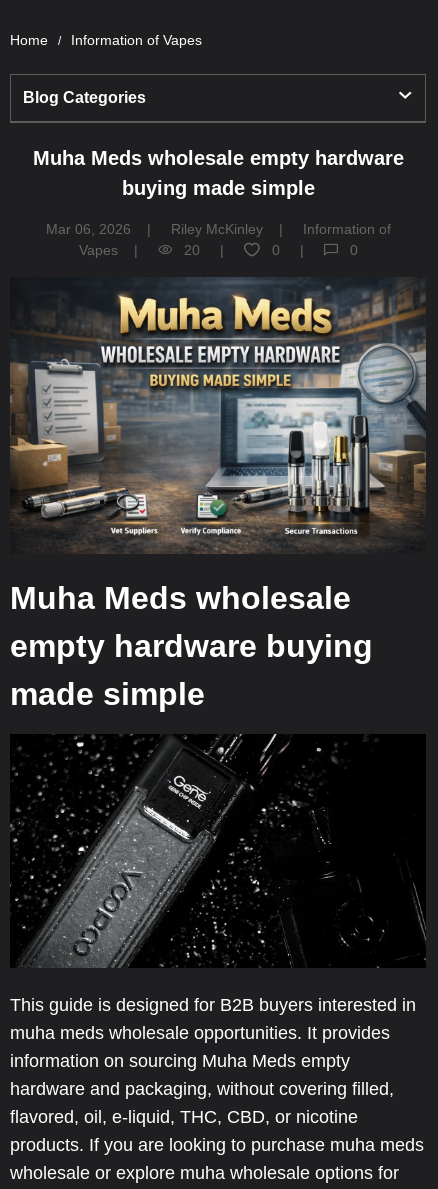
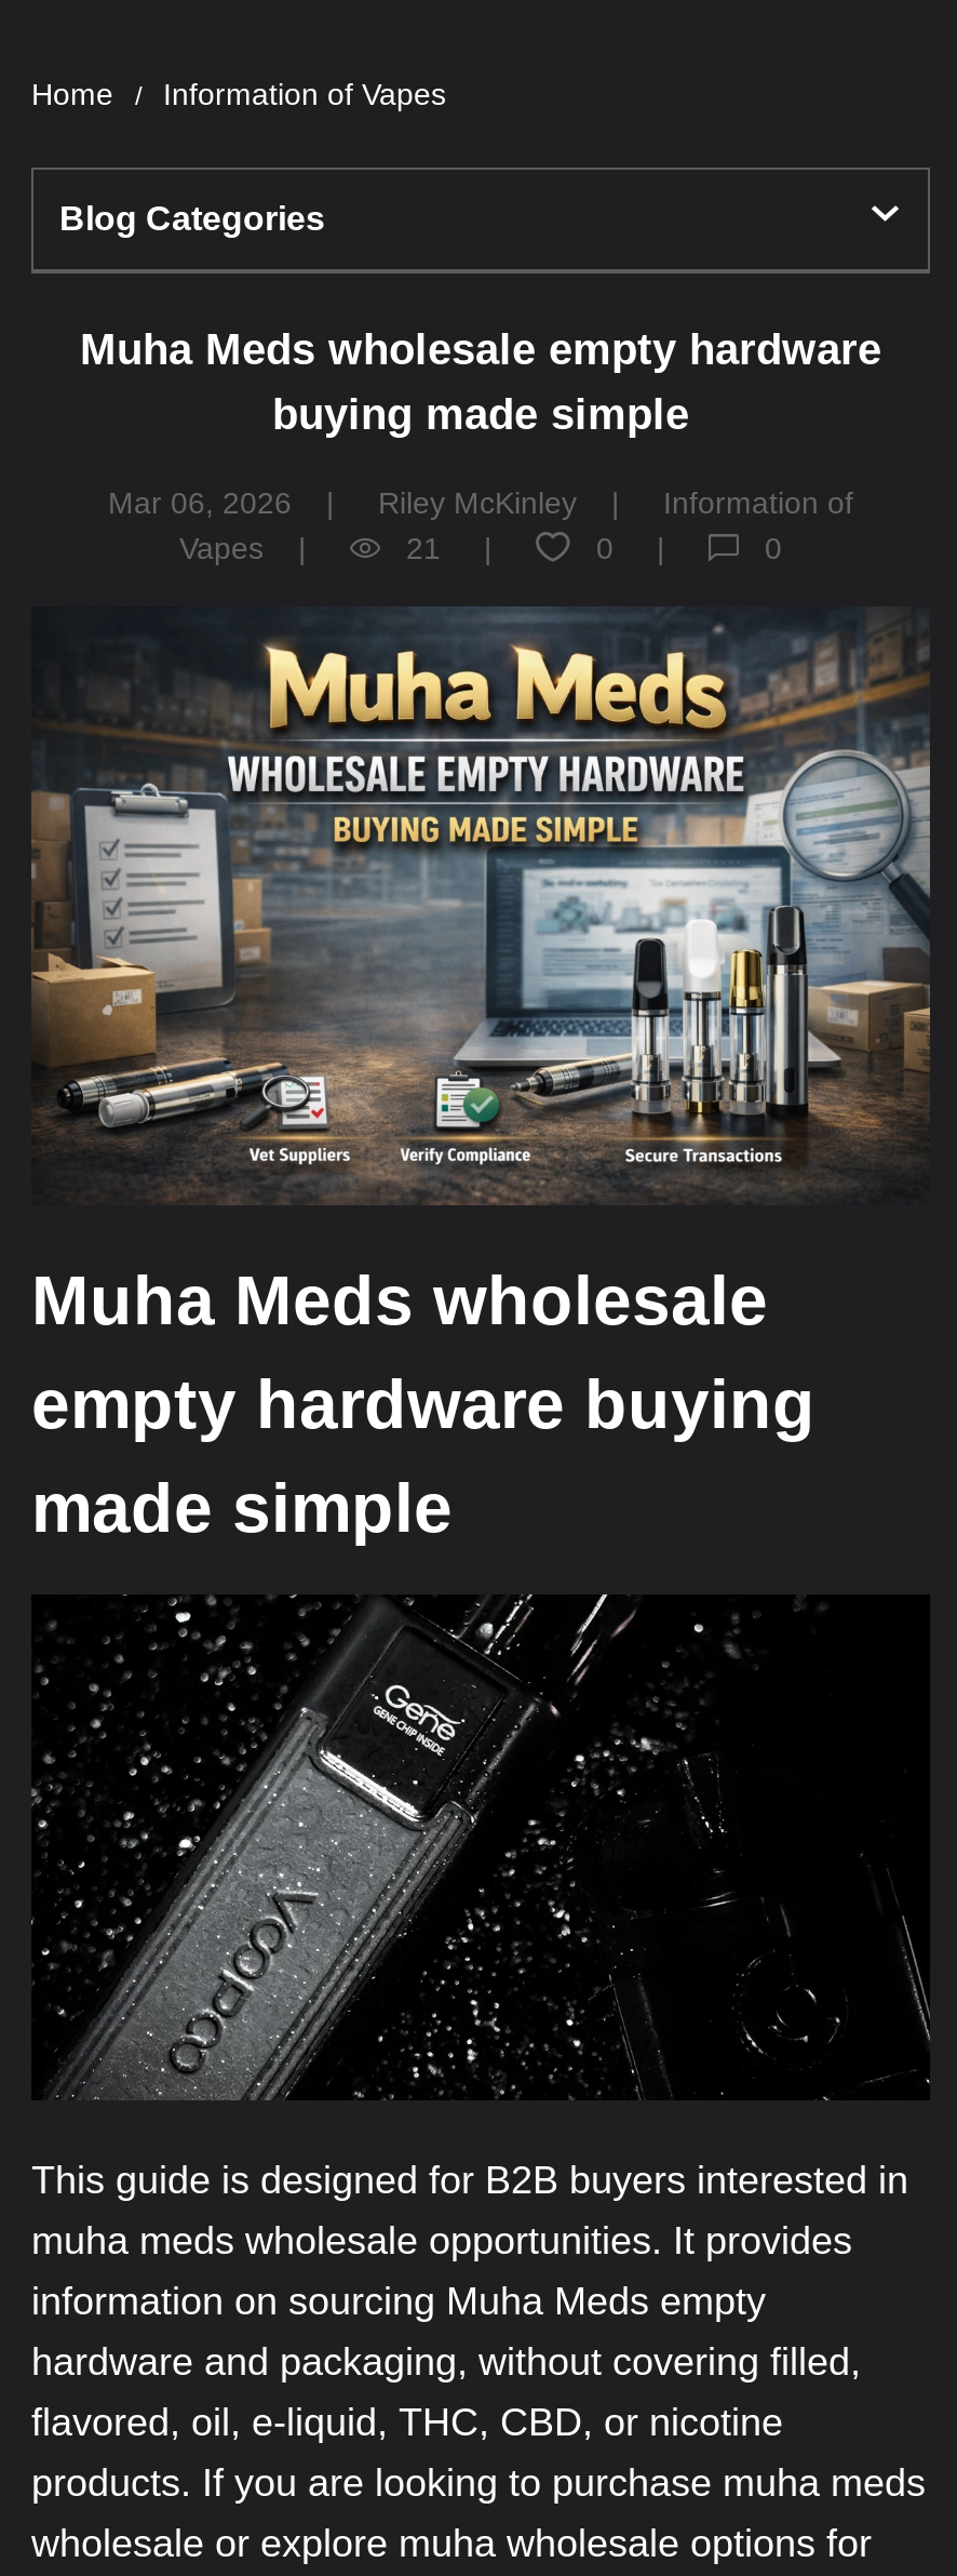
- 20
+ 21
